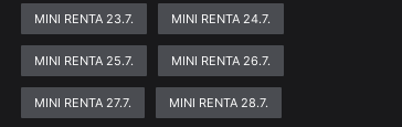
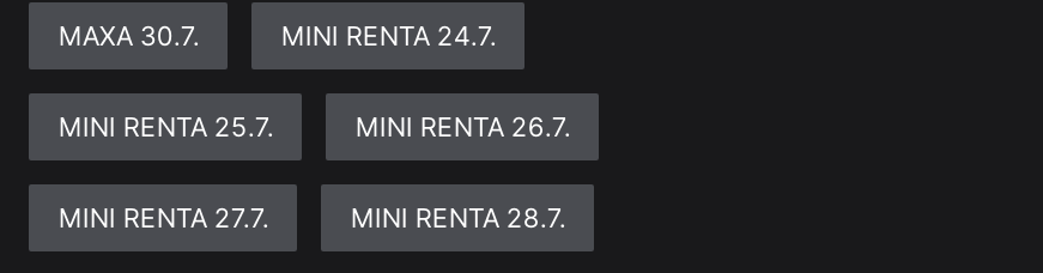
- MINI RENTA 23.7.
+ MAXA 30.7.
